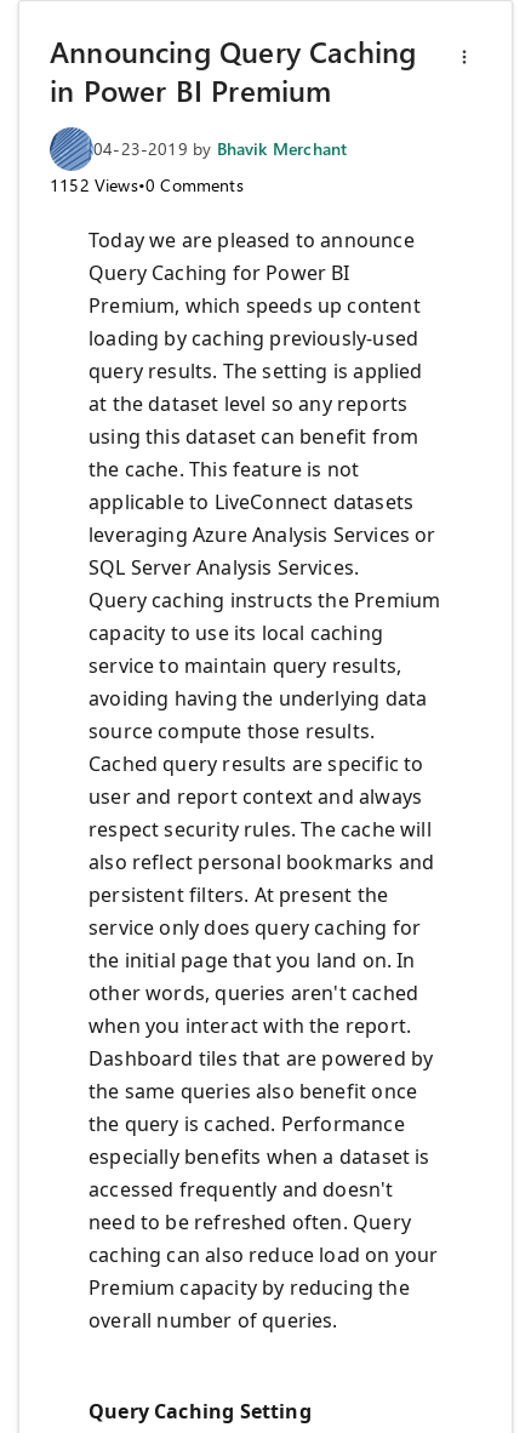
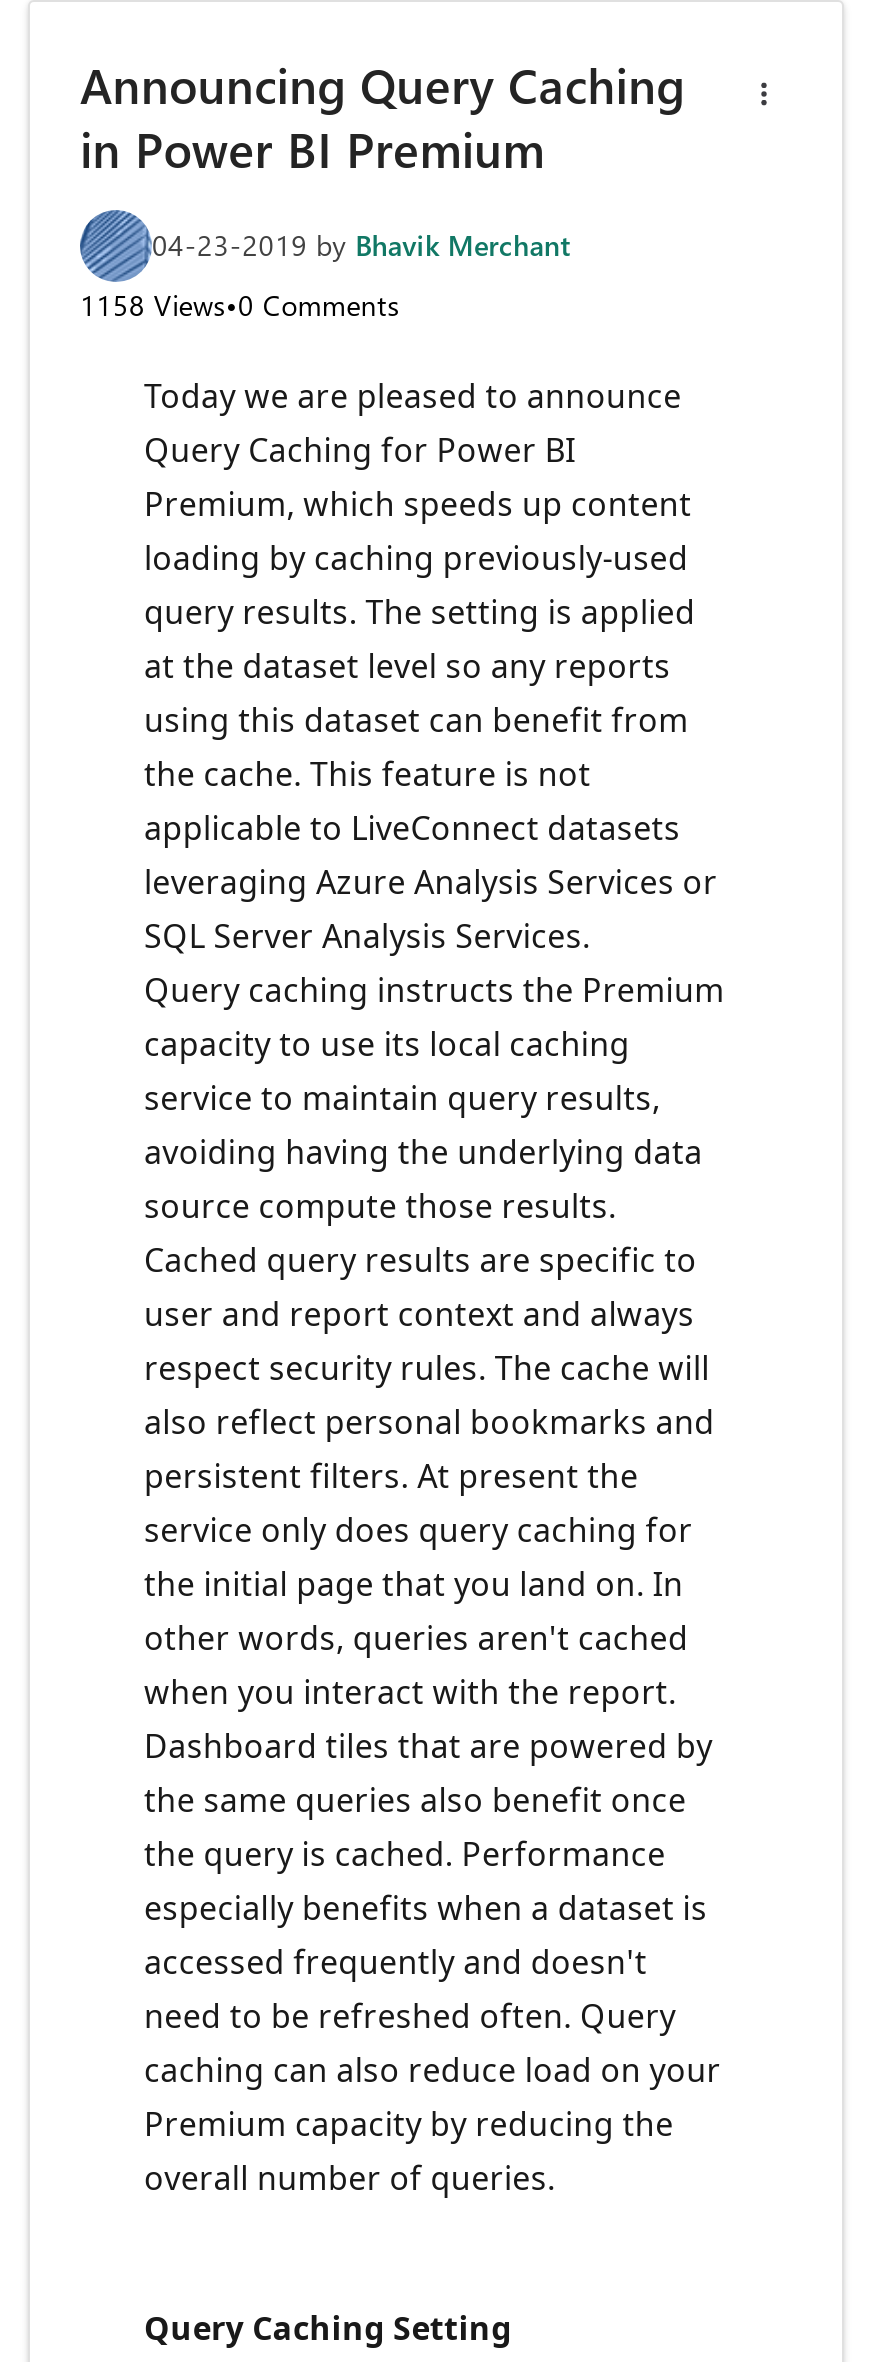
- 1152 Views•0 Comments
+ 1158 Views•0 Comments
